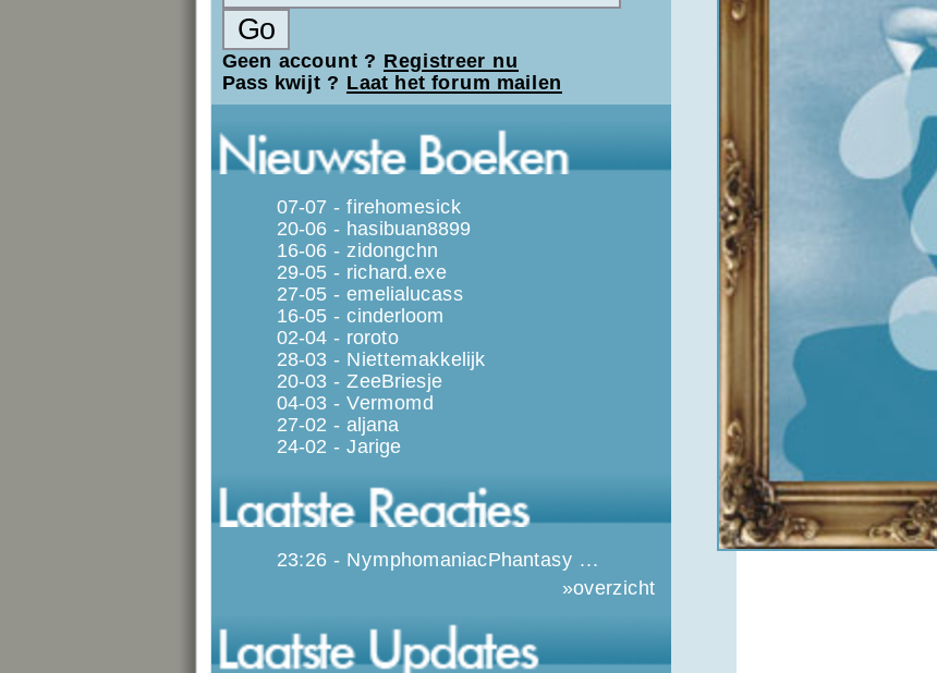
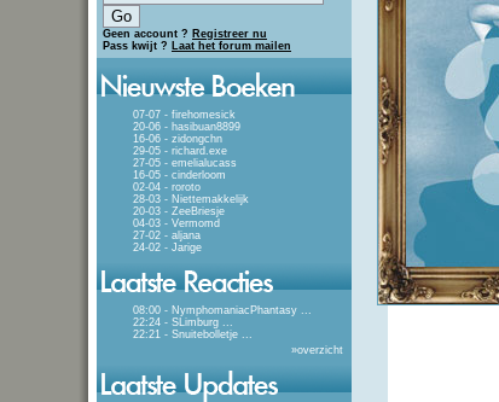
- 23:26 - NymphomaniacPhantasy ...
+ 08:00 - NymphomaniacPhantasy ...
+ 22:24 - SLimburg ...
+ 22:21 - Snuitebolletje ...
